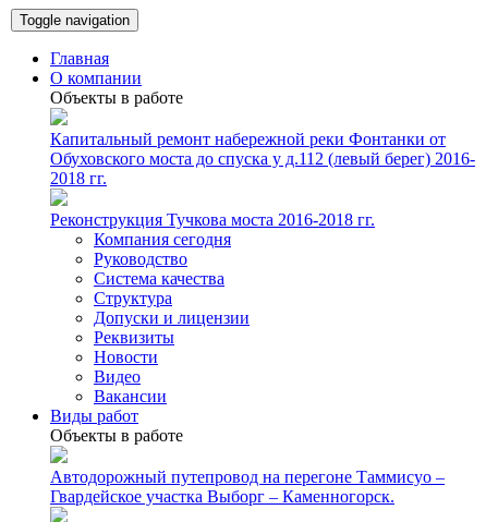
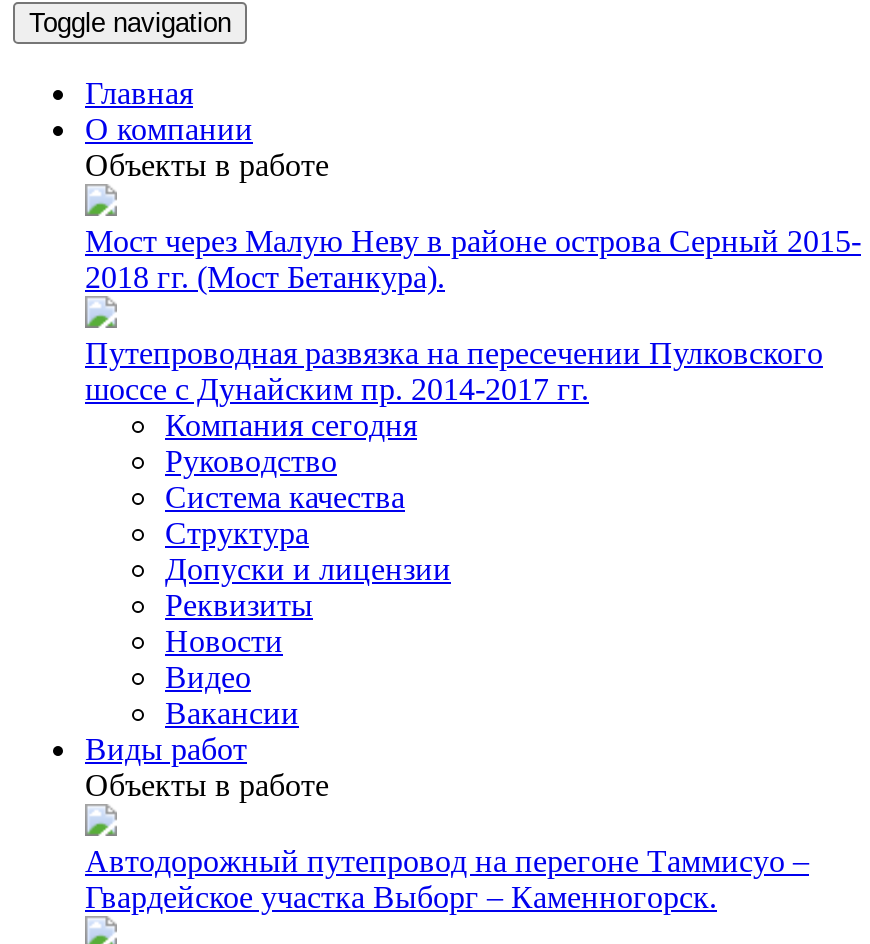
- Капитальный ремонт набережной реки Фонтанки от
- Обуховского моста до спуска у д.112 (левый берег) 2016-
- 2018 гг.
+ Мост через Малую Неву в районе острова Серный 2015-
+ 2018 гг. (Мост Бетанкура).

- Реконструкция Тучкова моста 2016-2018 гг.
+ Путепроводная развязка на пересечении Пулковского
+ шоссе с Дунайским пр. 2014-2017 гг.
